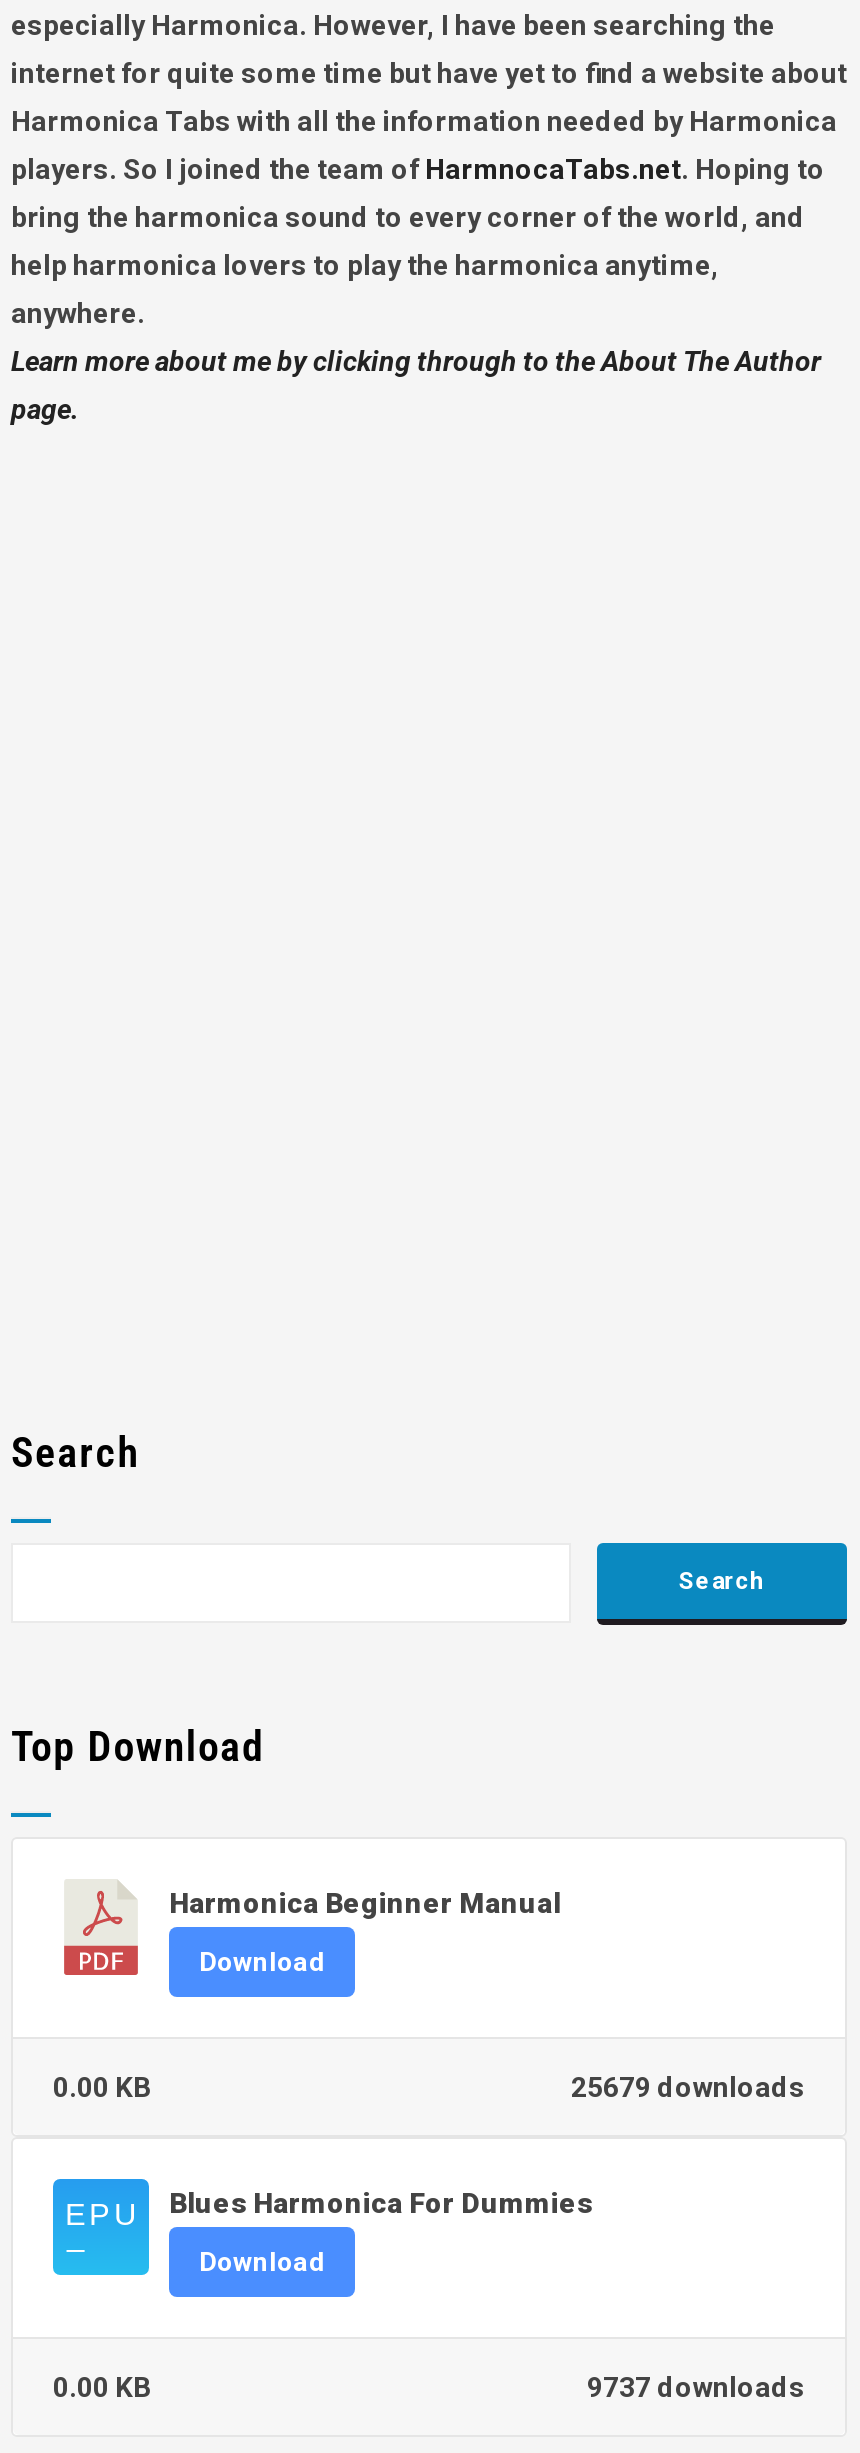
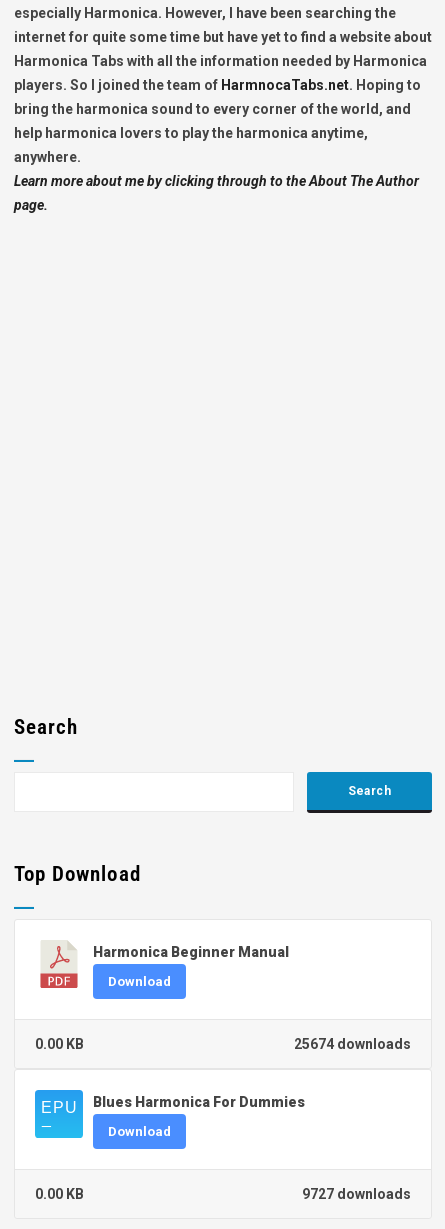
- 25679 downloads
+ 25674 downloads

- 9737 downloads
+ 9727 downloads
